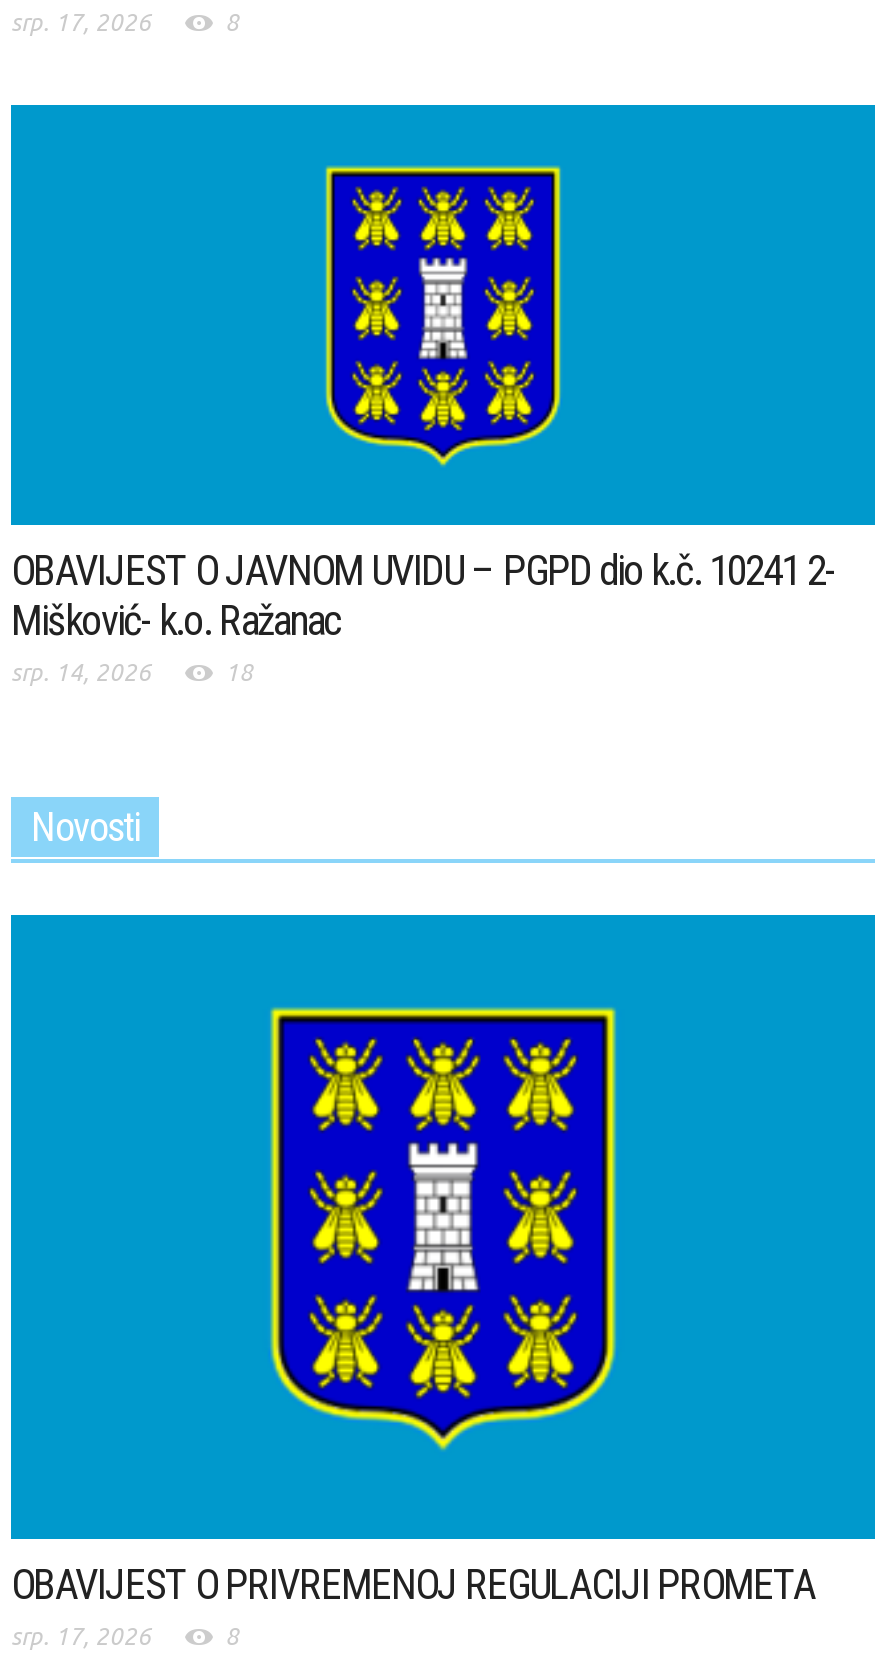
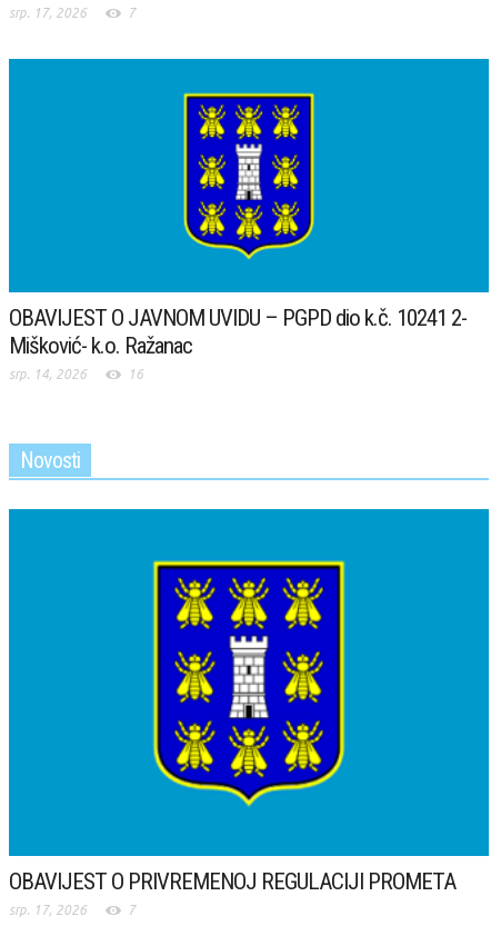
- 8
+ 7

- 18
+ 16

- 8
+ 7
